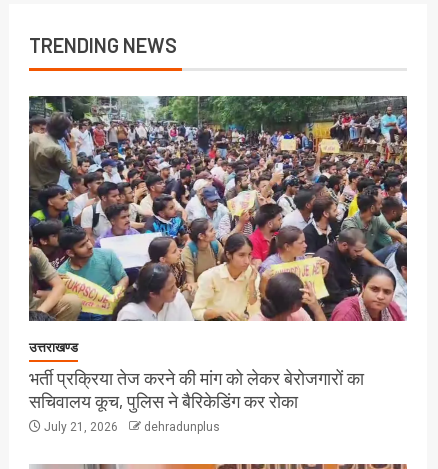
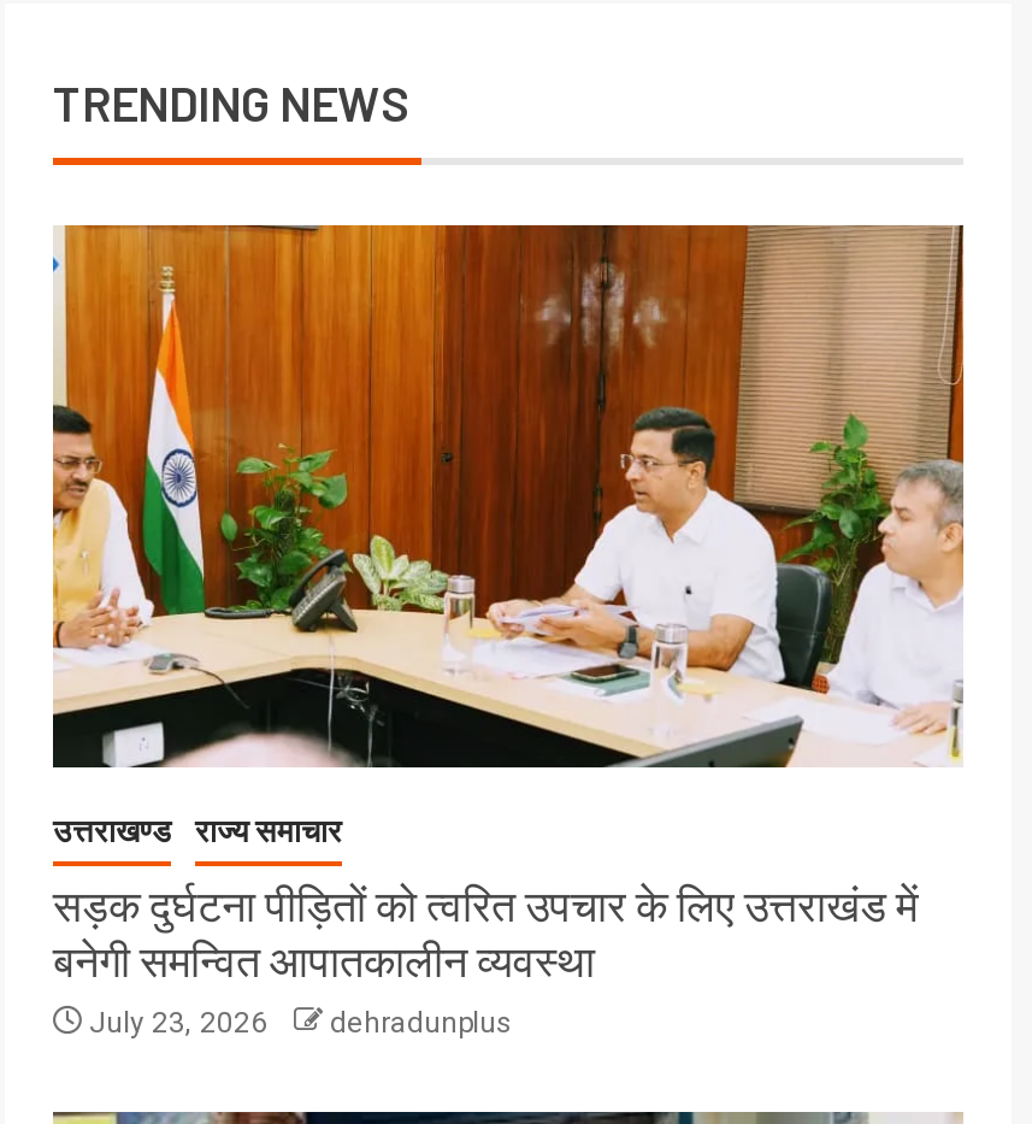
- [image]
+ [image]

- भर्ती प्रक्रिया तेज करने की मांग को लेकर बेरोजगारों का
- सचिवालय कूच, पुलिस ने बैरिकेडिंग कर रोका
- July 21, 2026
+ राज्य समाचार
+ सड़क दुर्घटना पीड़ितों को त्वरित उपचार के लिए उत्तराखंड में
+ बनेगी समन्वित आपातकालीन व्यवस्था
+ July 23, 2026
